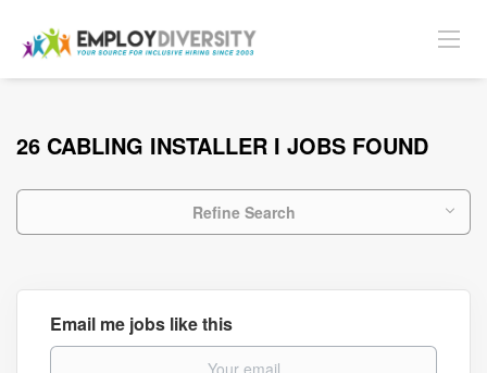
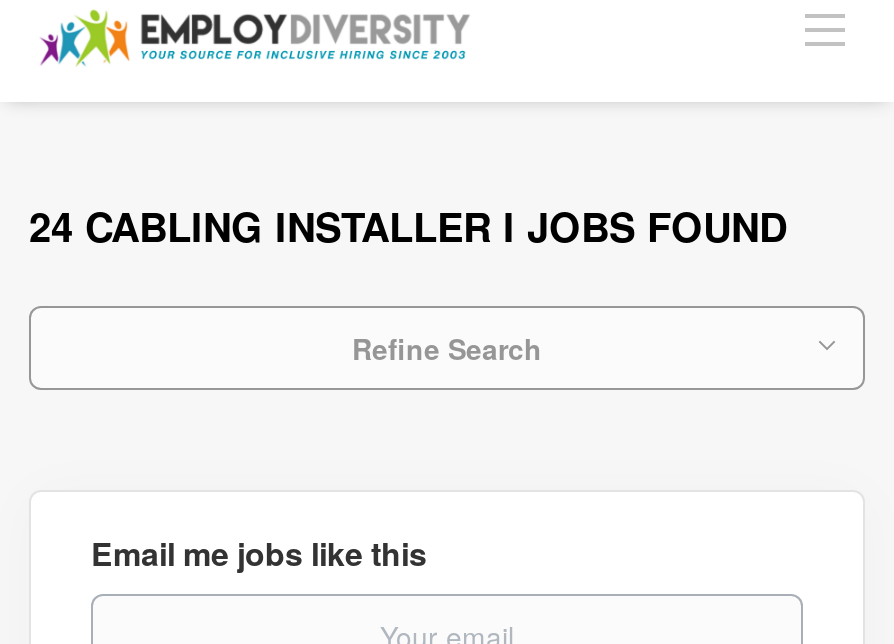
- 26 CABLING INSTALLER I JOBS FOUND
+ 24 CABLING INSTALLER I JOBS FOUND
